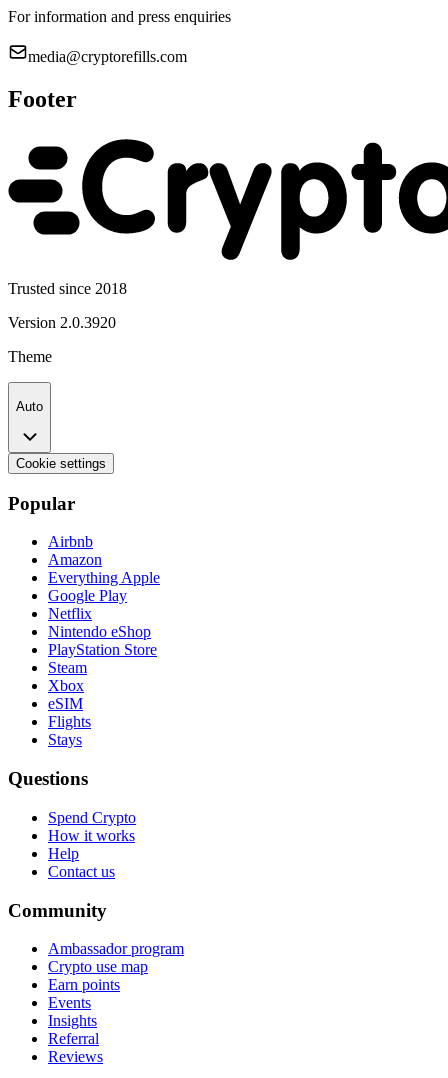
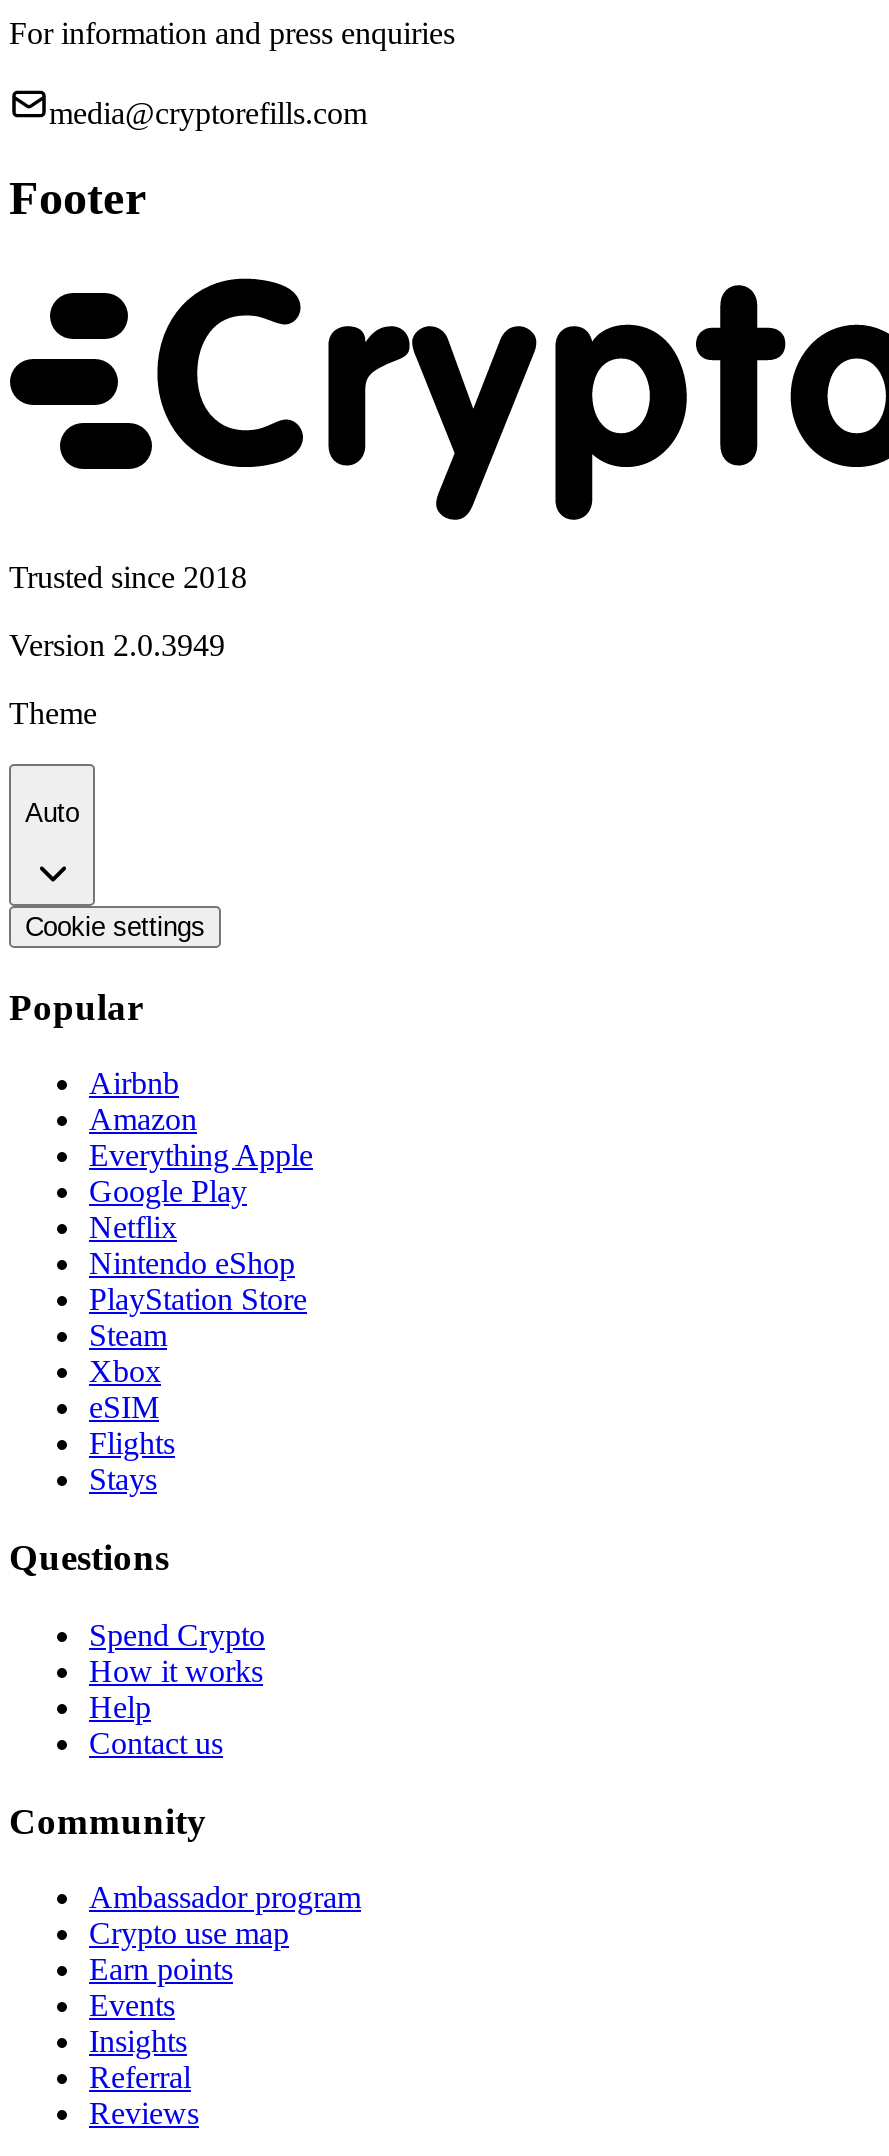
- Version 2.0.3920
+ Version 2.0.3949
